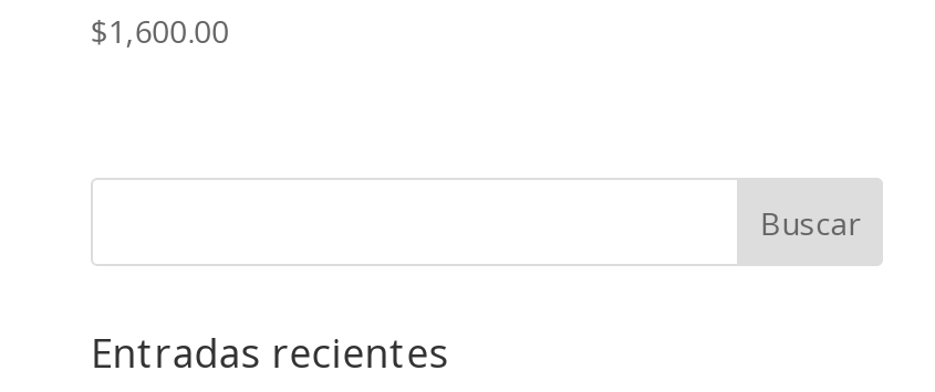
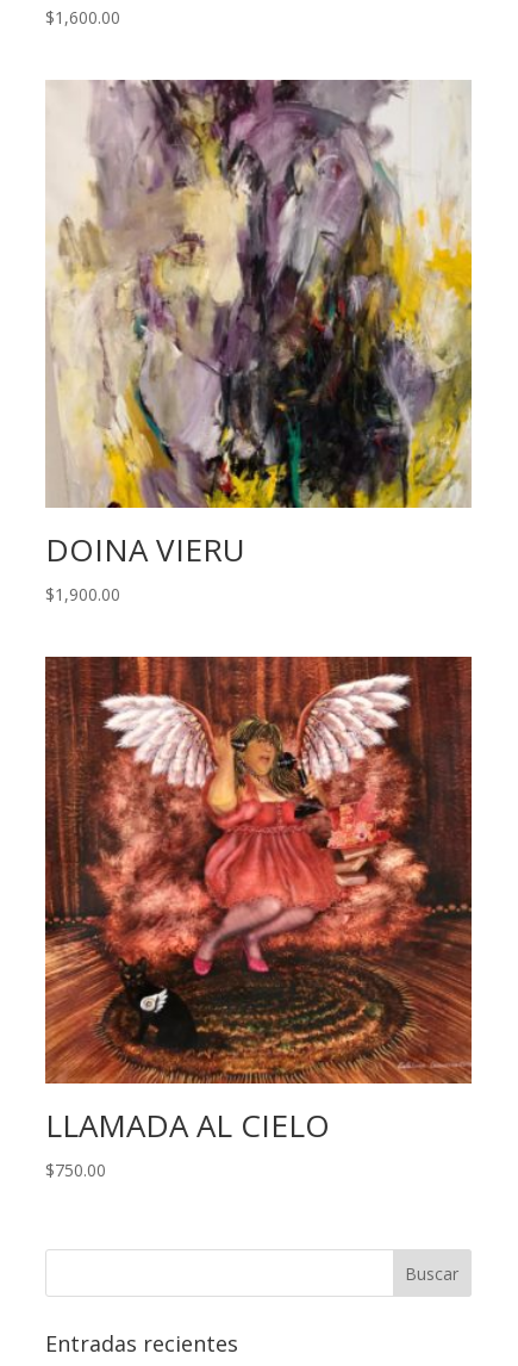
+ [image]
+ LLAMADA AL CIELO
+ $750.00

+ [image]
+ DOINA VIERU
+ $1,900.00
